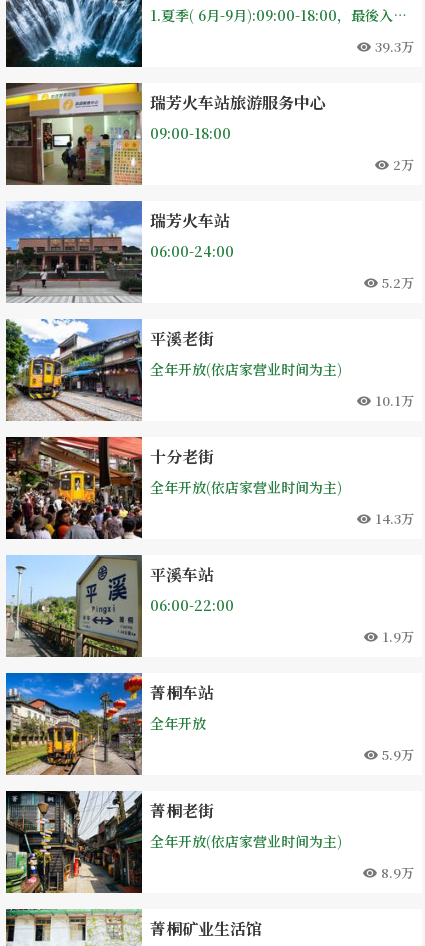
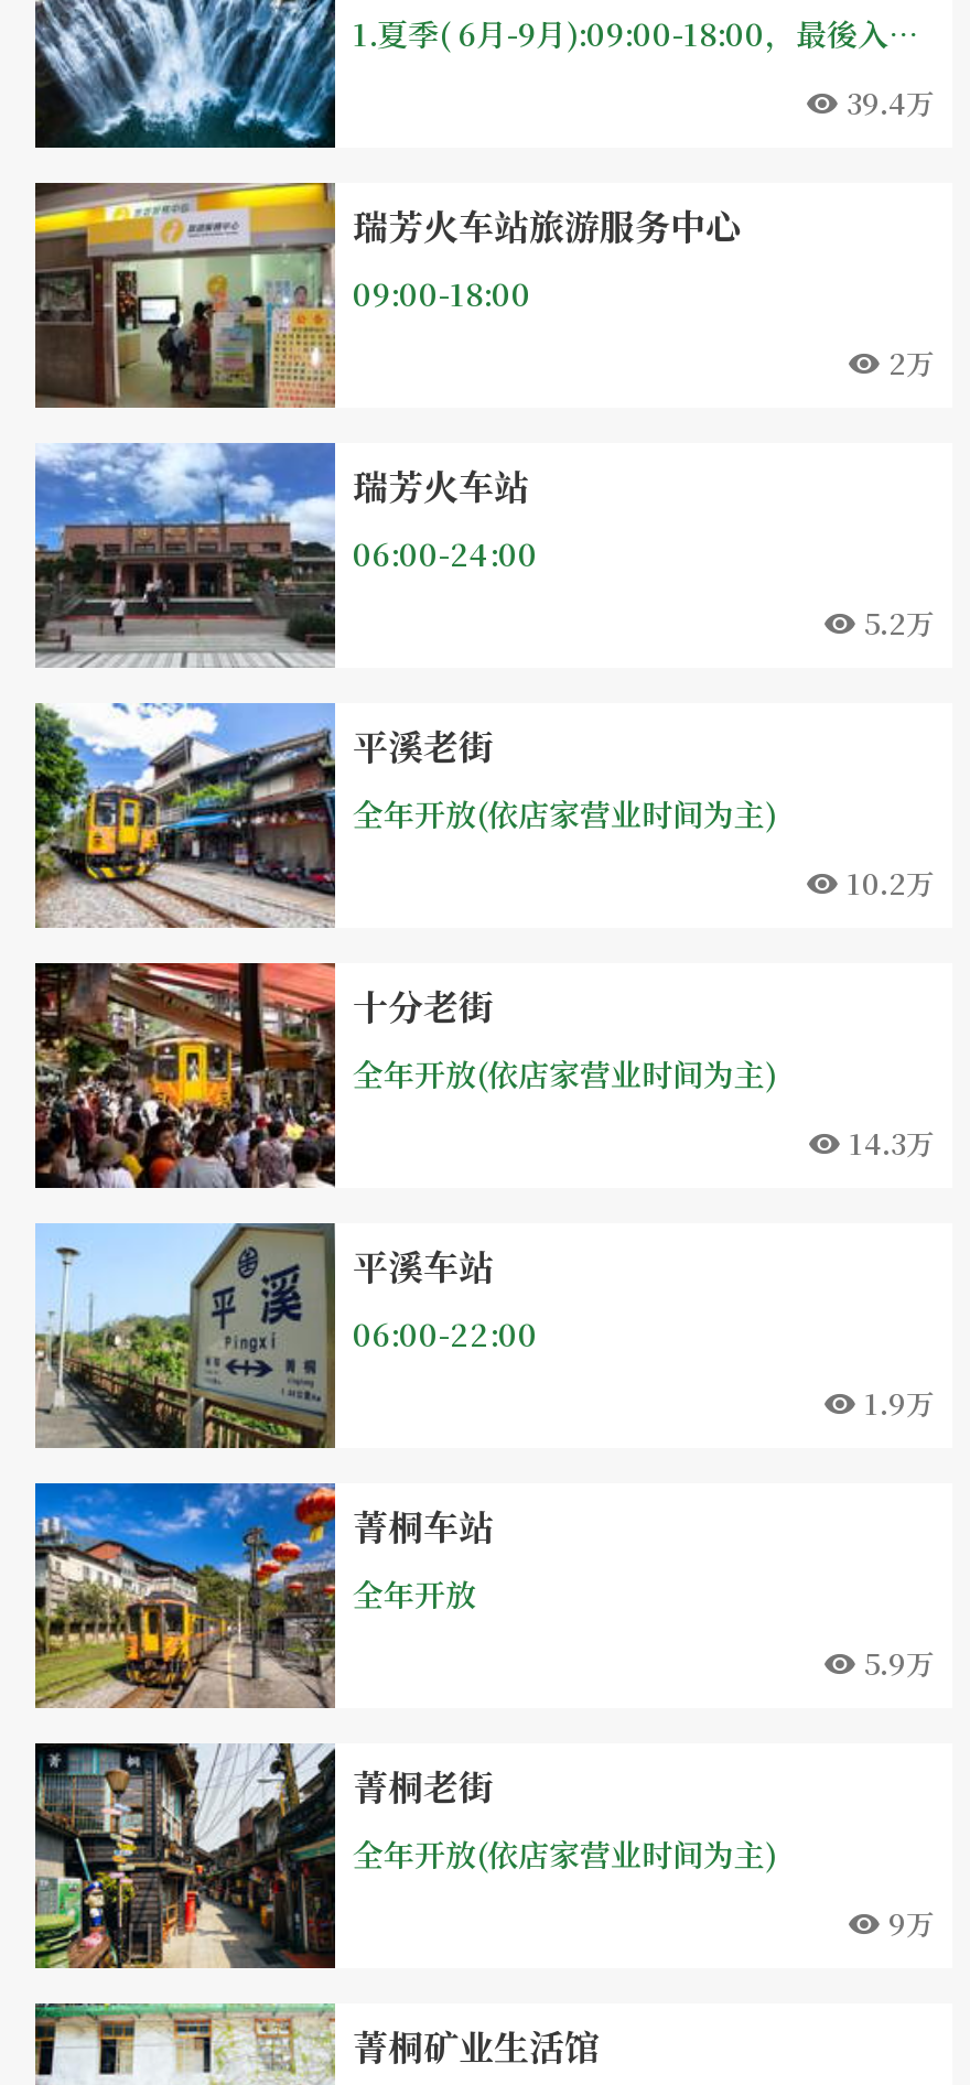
- 39.3万
+ 39.4万

- 10.1万
+ 10.2万

- 8.9万
+ 9万
